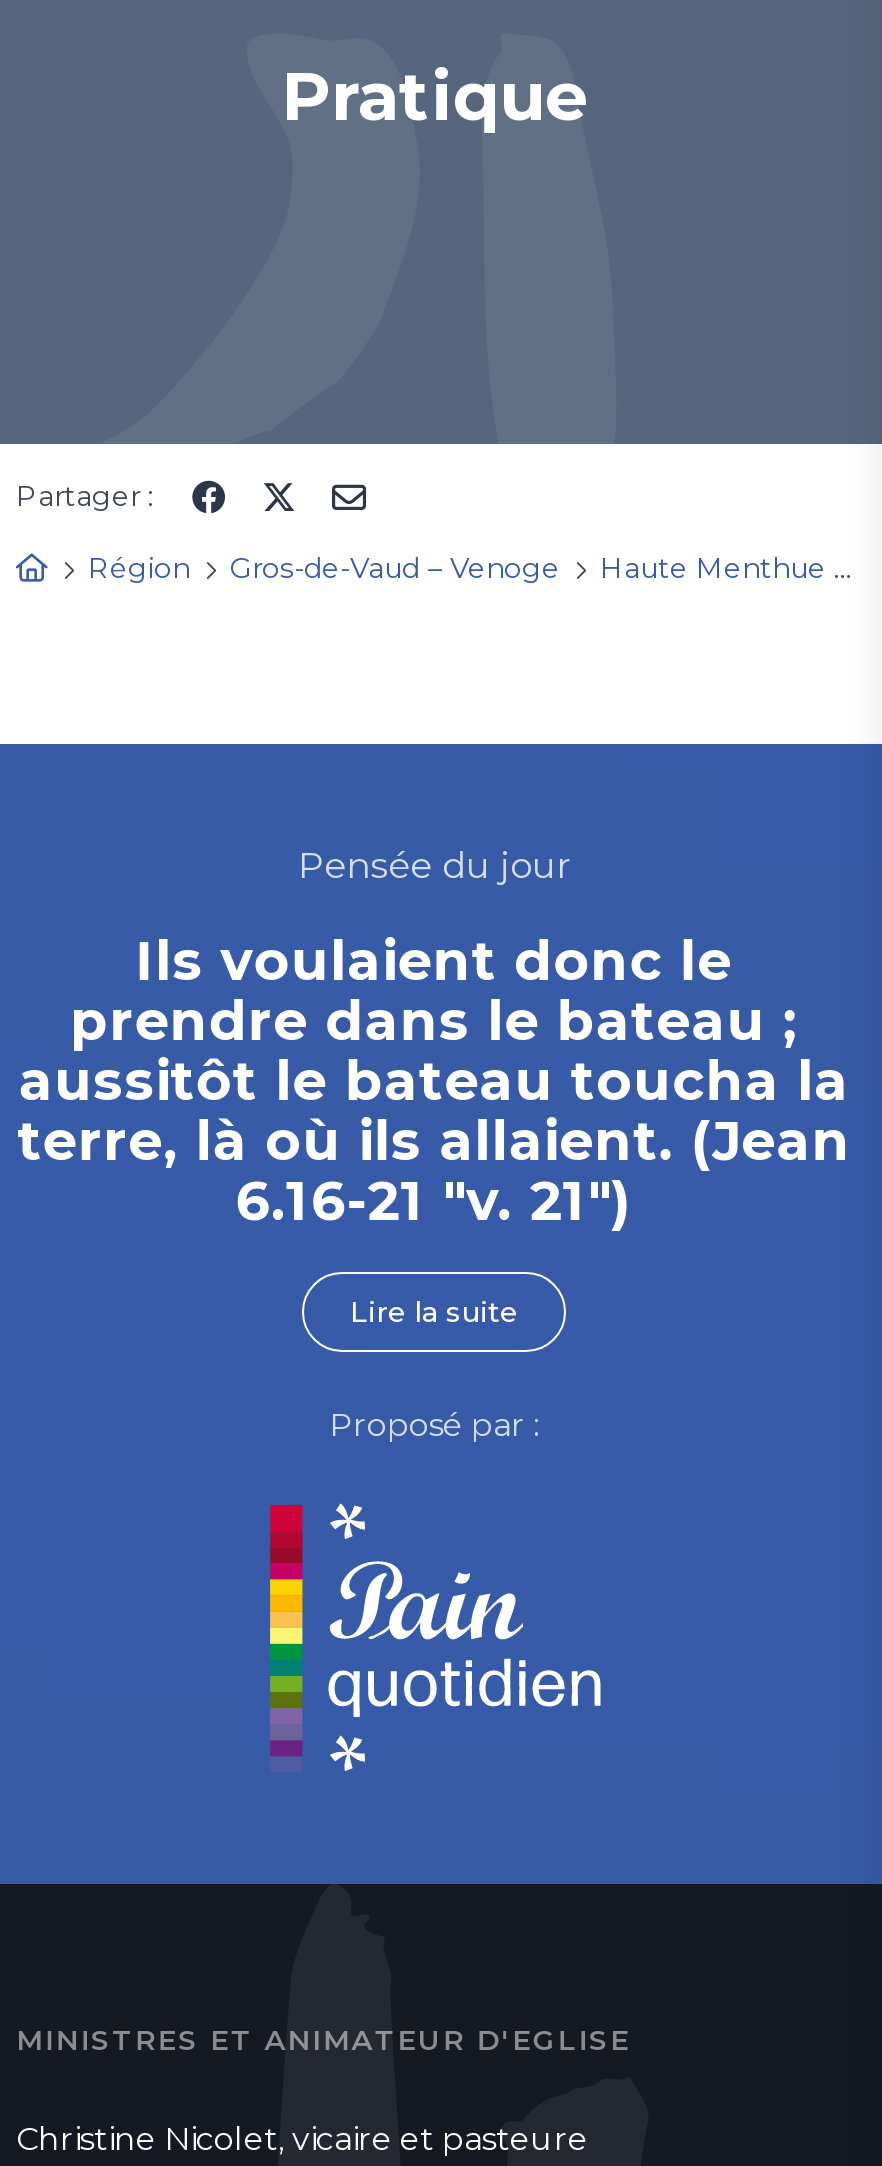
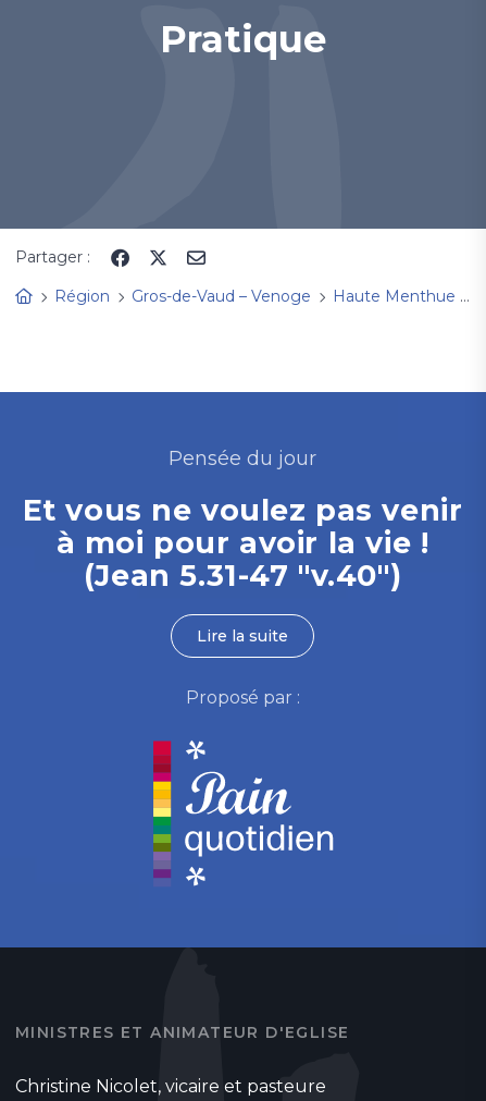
- Ils voulaient donc le
- prendre dans le bateau ;
- aussitôt le bateau toucha la
- terre, là où ils allaient. (Jean
- 6.16-21 "v. 21")
+ Et vous ne voulez pas venir
+ à moi pour avoir la vie !
+ (Jean 5.31-47 "v.40")
